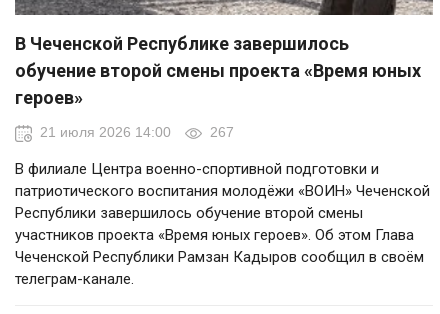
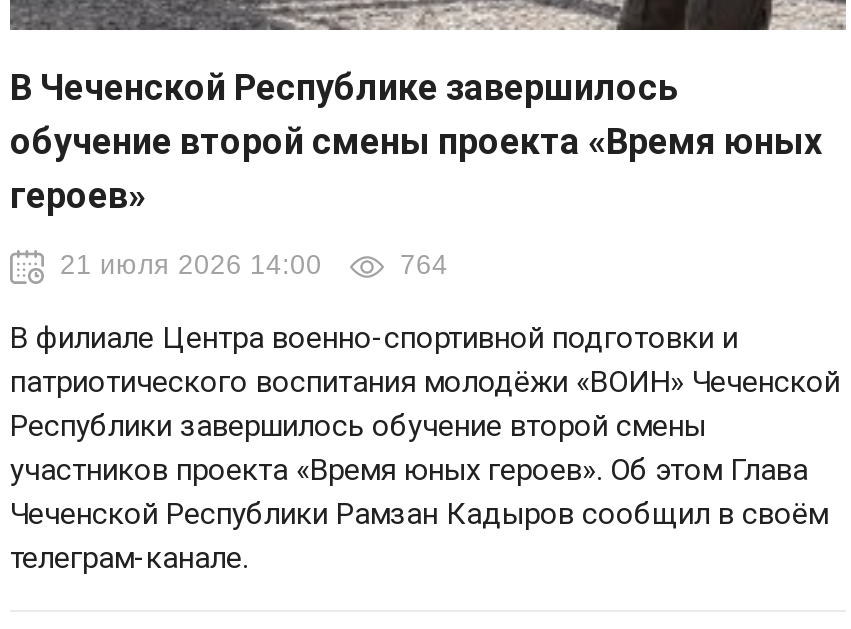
- 267
+ 764
